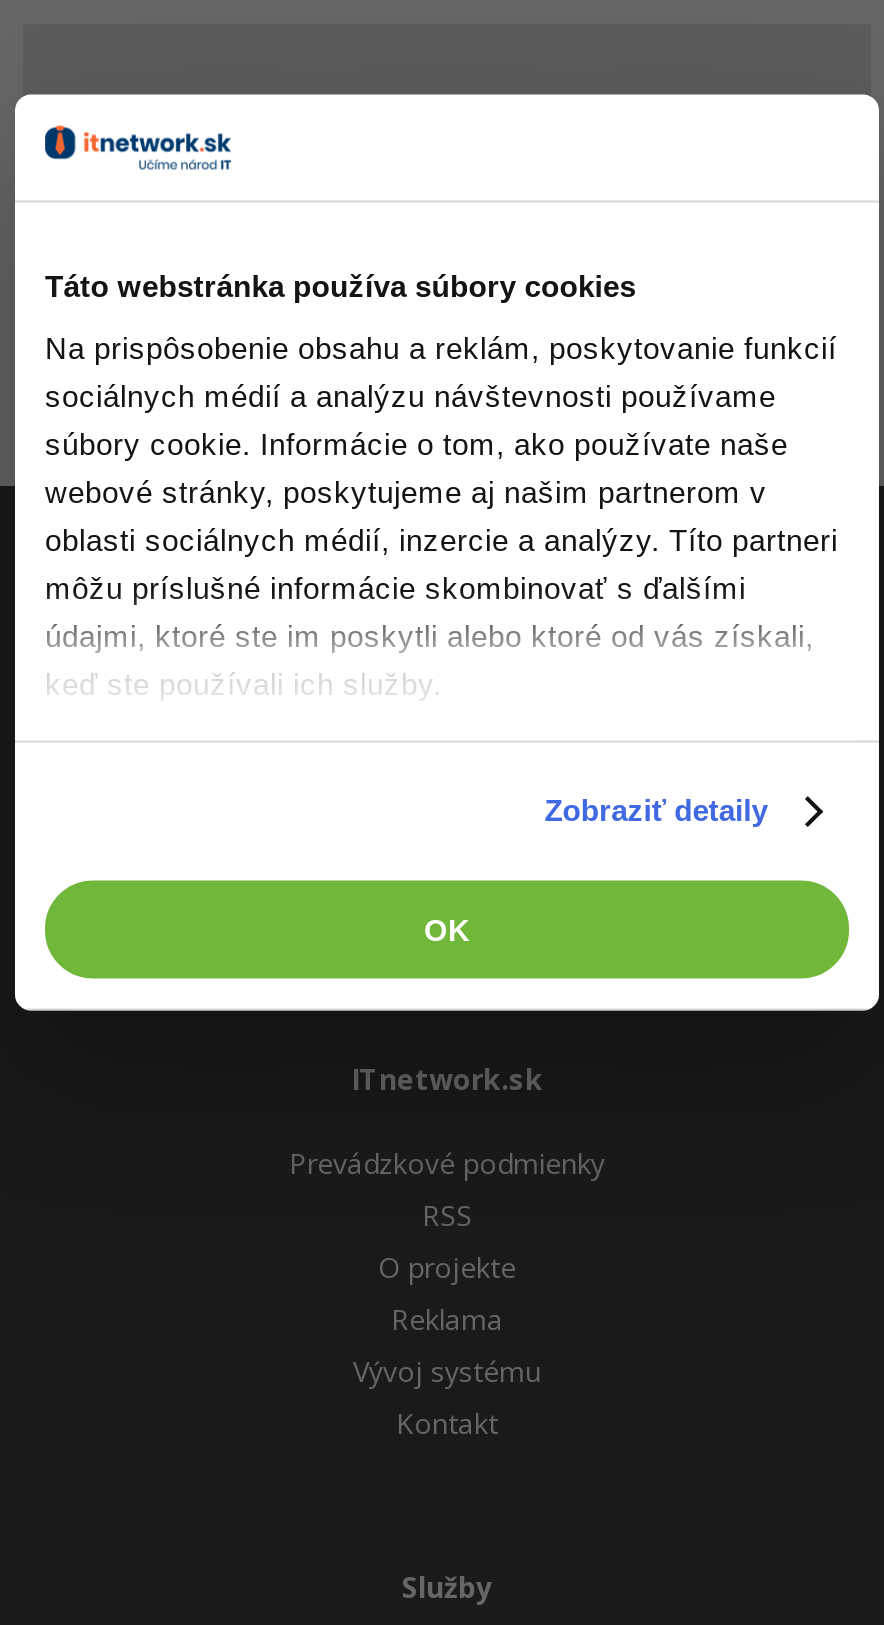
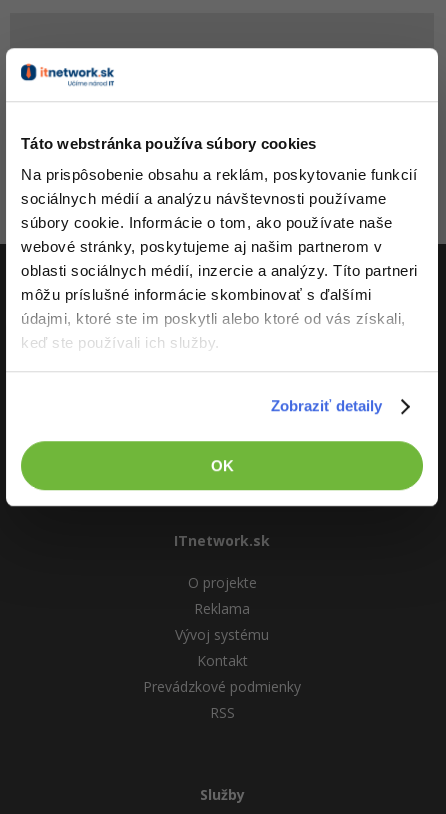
moved down: Prevádzkové podmienky | RSS

moved up: O projekte | Reklama | Vývoj systému | Kontakt
